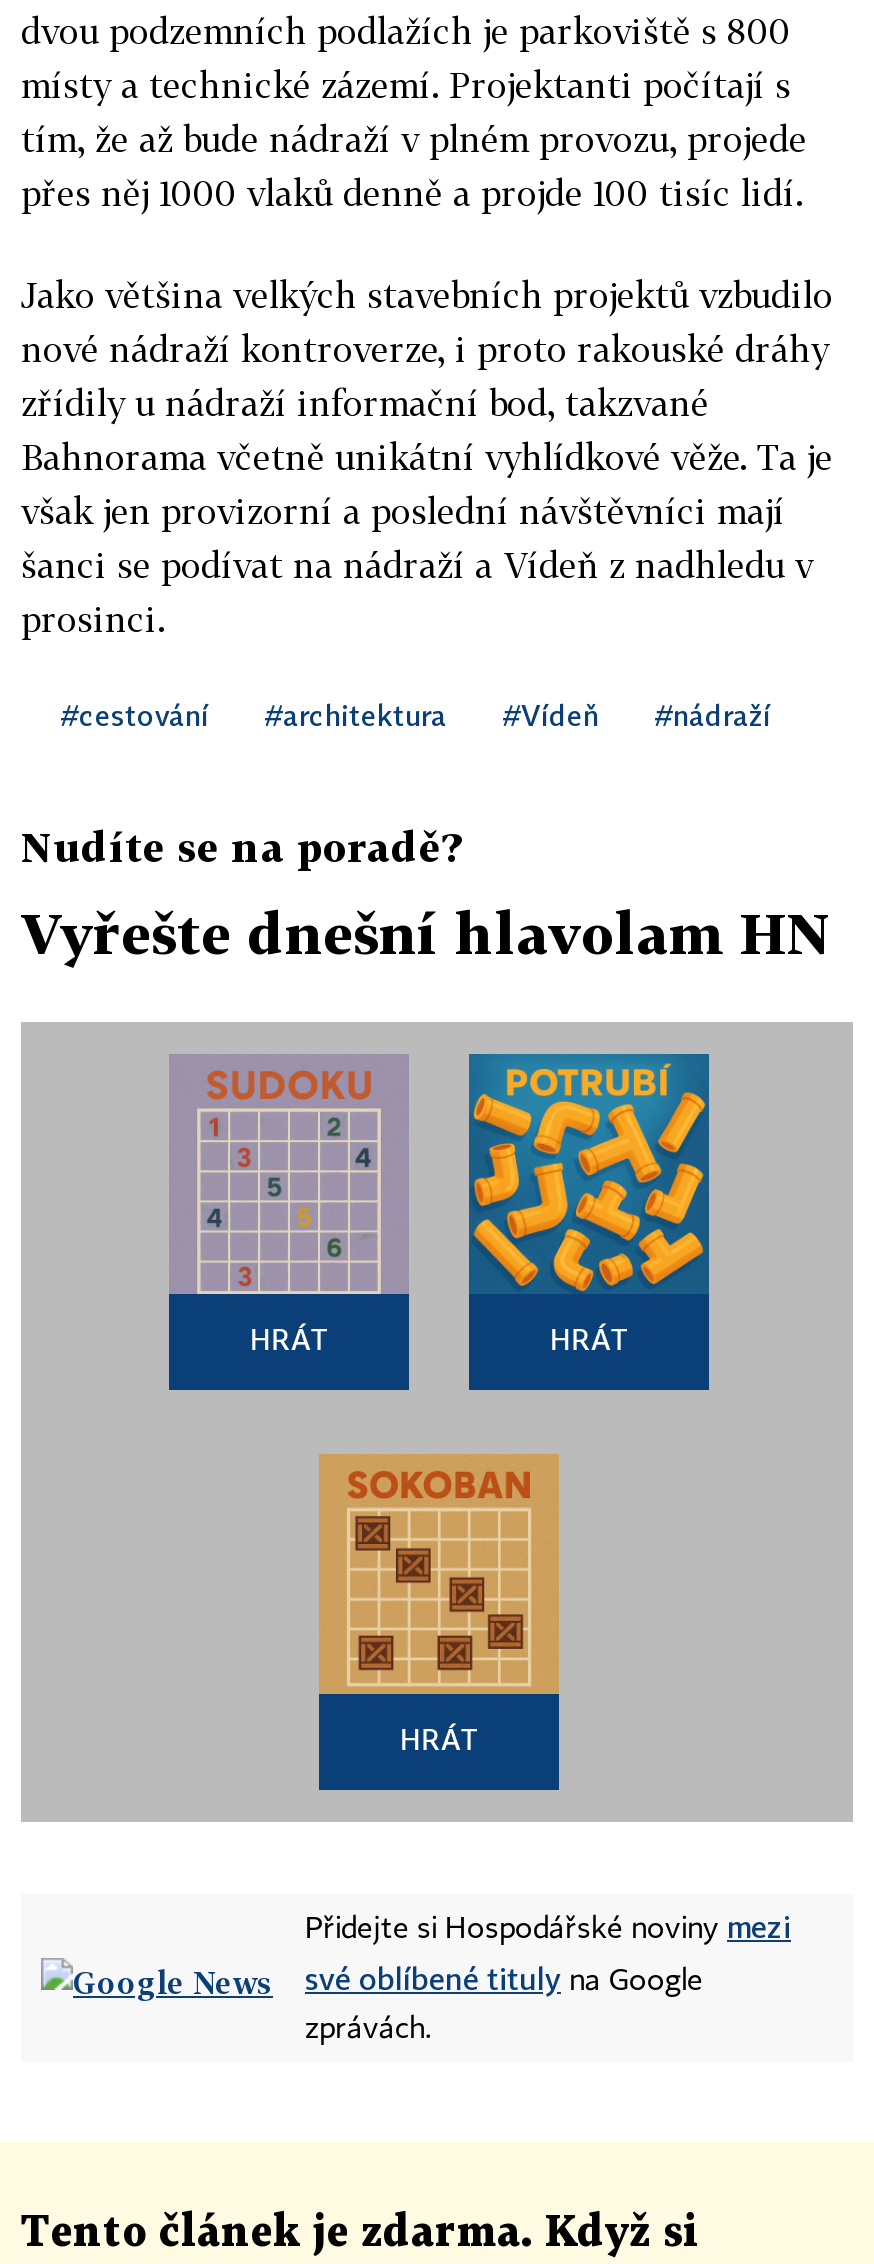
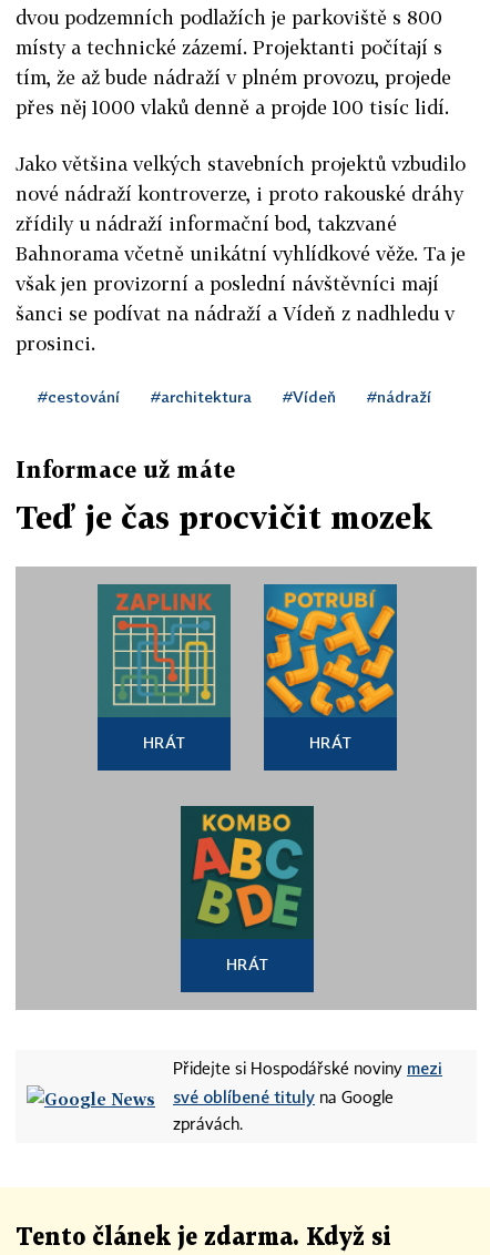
- Nudíte se na poradě?
+ Informace už máte

- Vyřešte dnešní hlavolam HN
+ Teď je čas procvičit mozek

- [image]
+ [image]

- [image]
+ [image]
